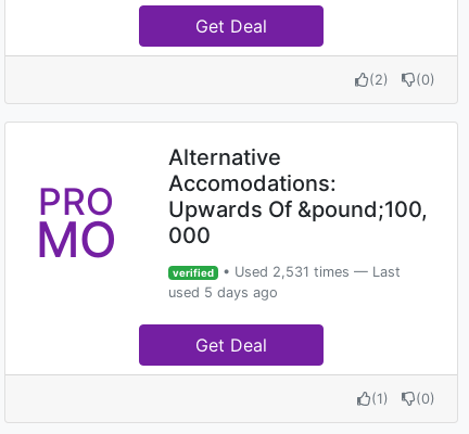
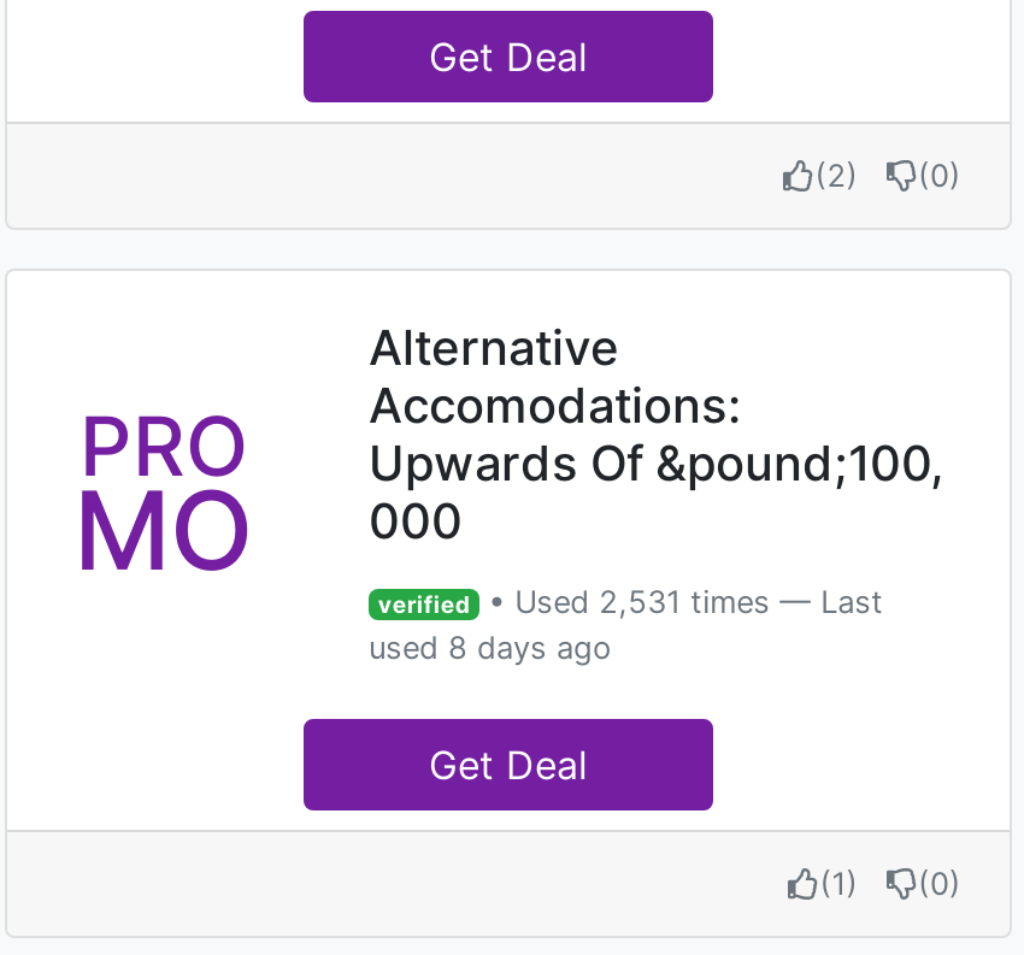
- used 5 days ago
+ used 8 days ago
